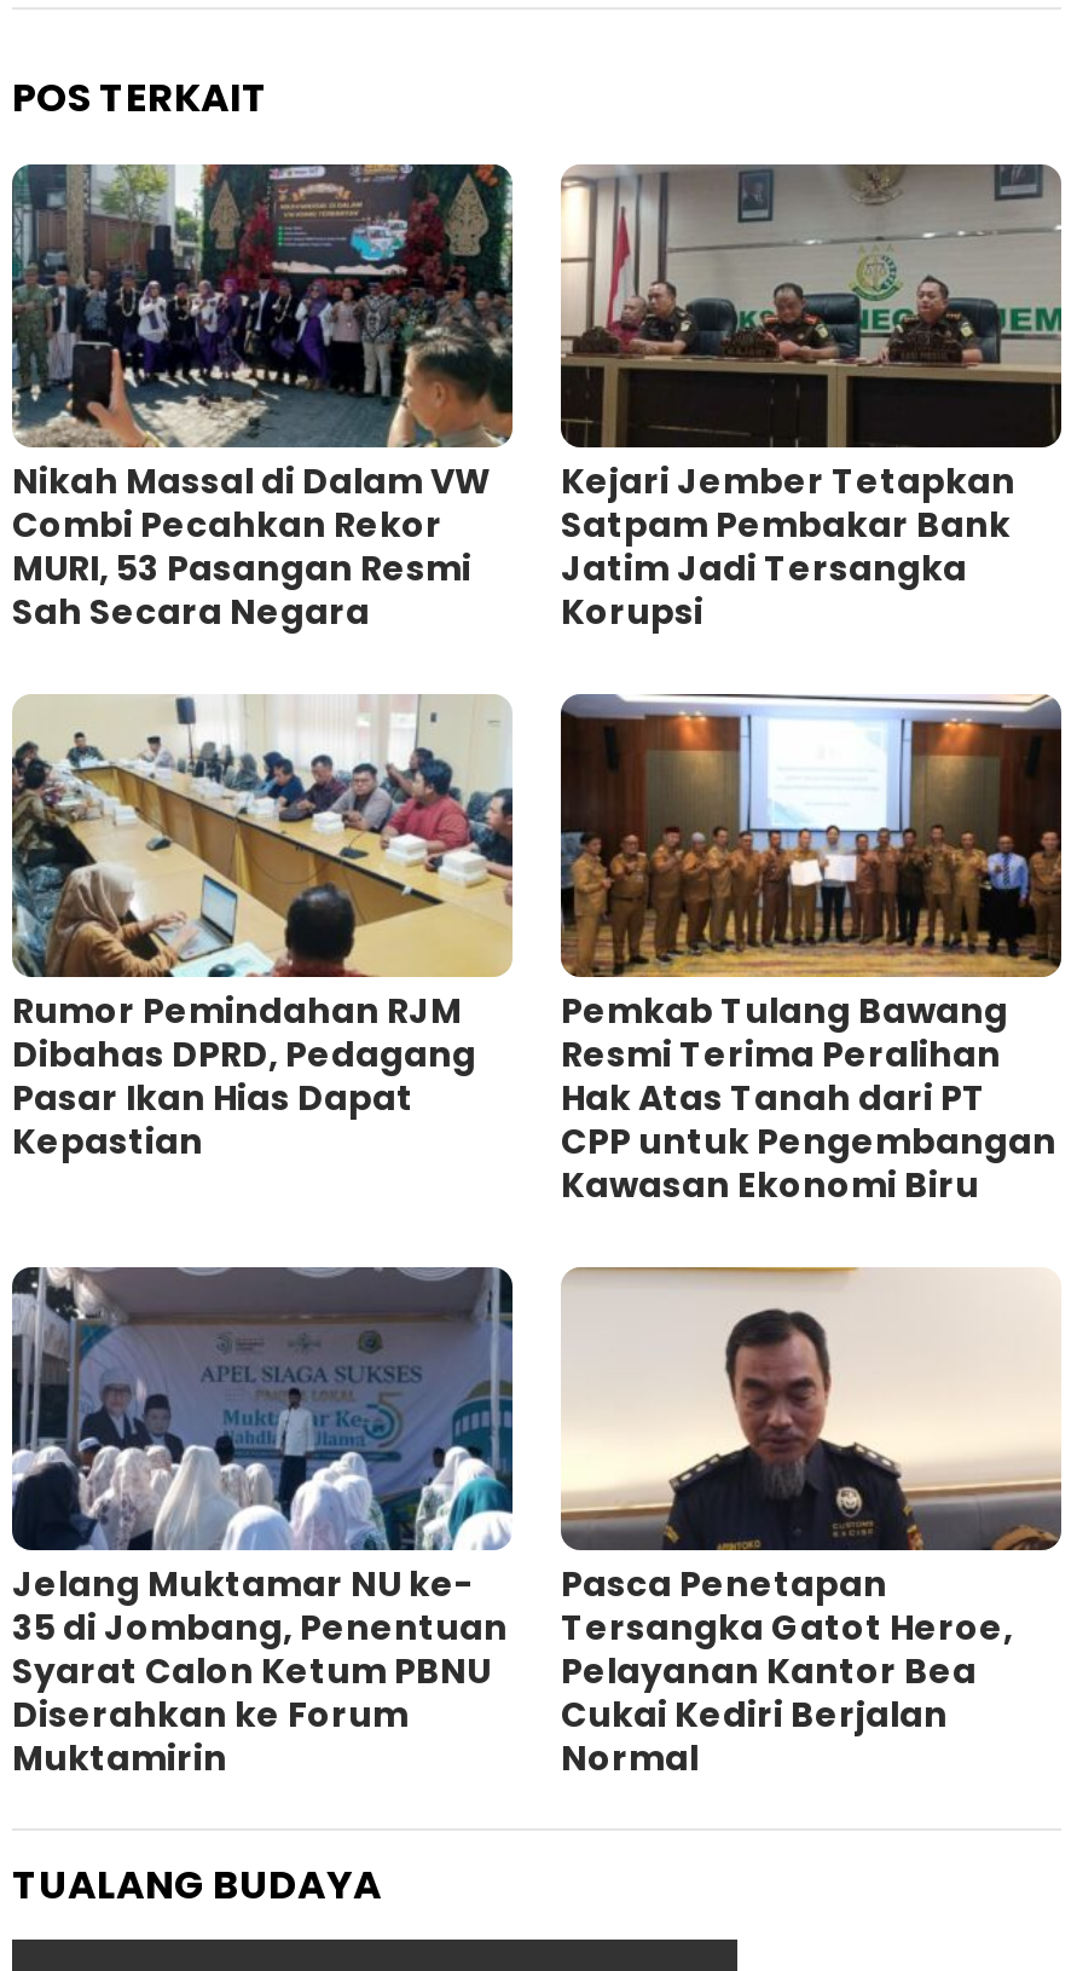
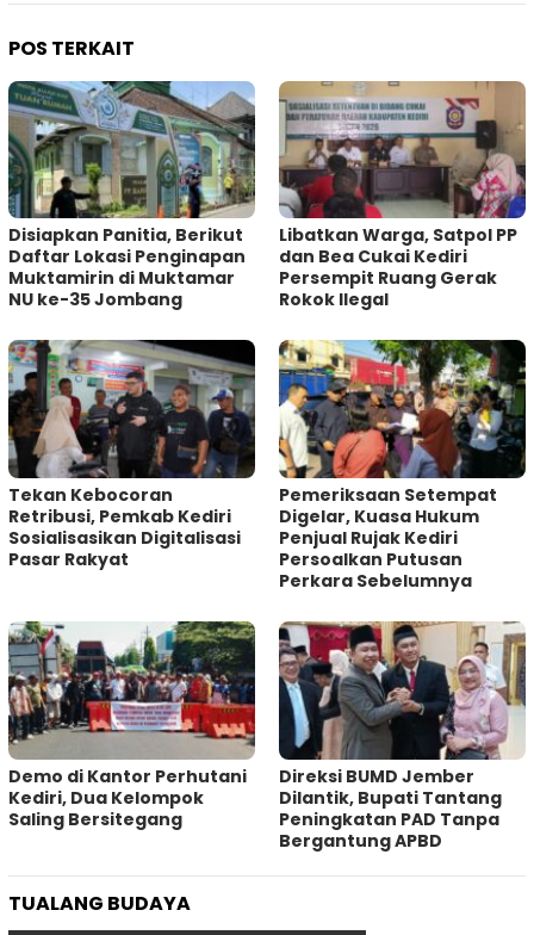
- [image]
- Nikah Massal di Dalam VW
- Combi Pecahkan Rekor
- MURI, 53 Pasangan Resmi
- Sah Secara Negara
+ [image]
+ Disiapkan Panitia, Berikut
+ Daftar Lokasi Penginapan
+ Muktamirin di Muktamar
+ NU ke-35 Jombang

- [image]
- Kejari Jember Tetapkan
- Satpam Pembakar Bank
- Jatim Jadi Tersangka
- Korupsi
+ [image]
+ Libatkan Warga, Satpol PP
+ dan Bea Cukai Kediri
+ Persempit Ruang Gerak
+ Rokok Ilegal

- [image]
- Rumor Pemindahan RJM
- Dibahas DPRD, Pedagang
- Pasar Ikan Hias Dapat
- Kepastian
+ [image]
+ Tekan Kebocoran
+ Retribusi, Pemkab Kediri
+ Sosialisasikan Digitalisasi
+ Pasar Rakyat

- [image]
- Pemkab Tulang Bawang
- Resmi Terima Peralihan
- Hak Atas Tanah dari PT
- CPP untuk Pengembangan
- Kawasan Ekonomi Biru
+ [image]
+ Pemeriksaan Setempat
+ Digelar, Kuasa Hukum
+ Penjual Rujak Kediri
+ Persoalkan Putusan
+ Perkara Sebelumnya

- [image]
- Jelang Muktamar NU ke-
- 35 di Jombang, Penentuan
- Syarat Calon Ketum PBNU
- Diserahkan ke Forum
- Muktamirin
+ [image]
+ Demo di Kantor Perhutani
+ Kediri, Dua Kelompok
+ Saling Bersitegang

- [image]
- Pasca Penetapan
- Tersangka Gatot Heroe,
- Pelayanan Kantor Bea
- Cukai Kediri Berjalan
- Normal
+ [image]
+ Direksi BUMD Jember
+ Dilantik, Bupati Tantang
+ Peningkatan PAD Tanpa
+ Bergantung APBD
